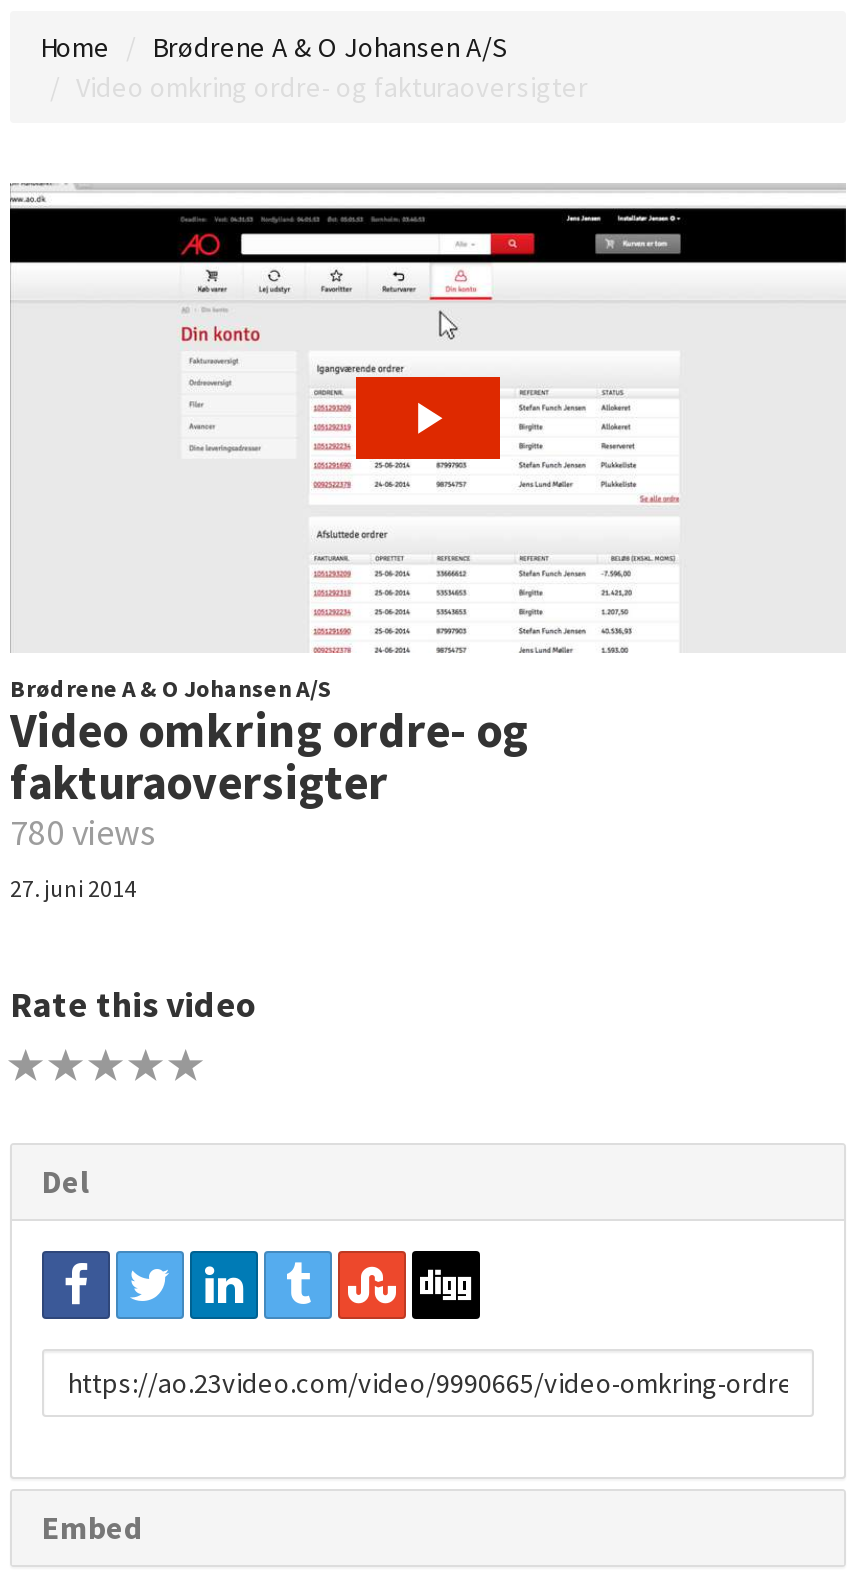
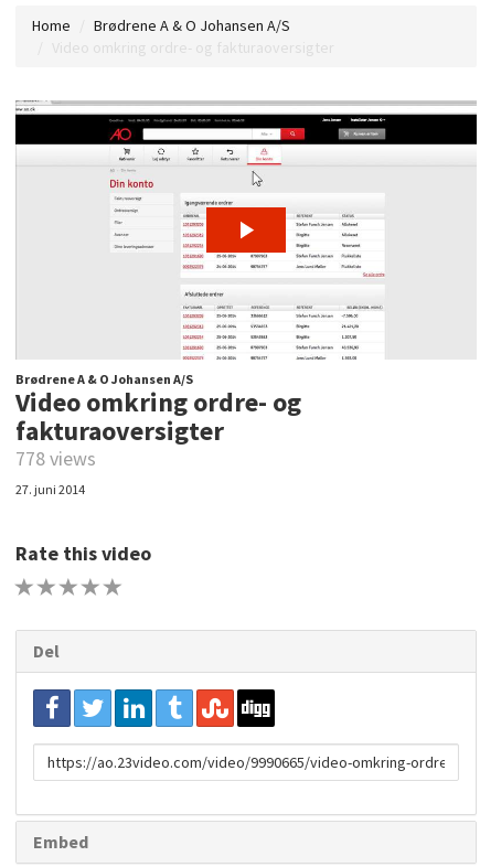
- 780 views
+ 778 views
